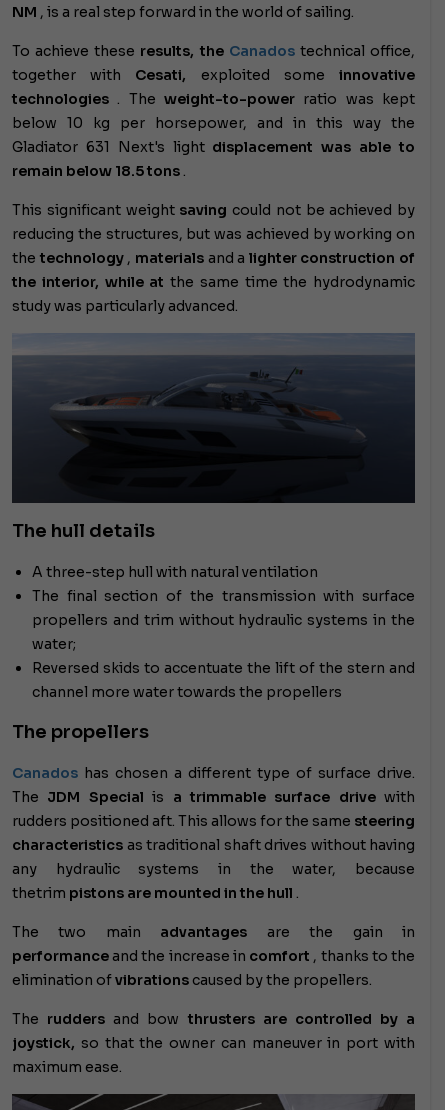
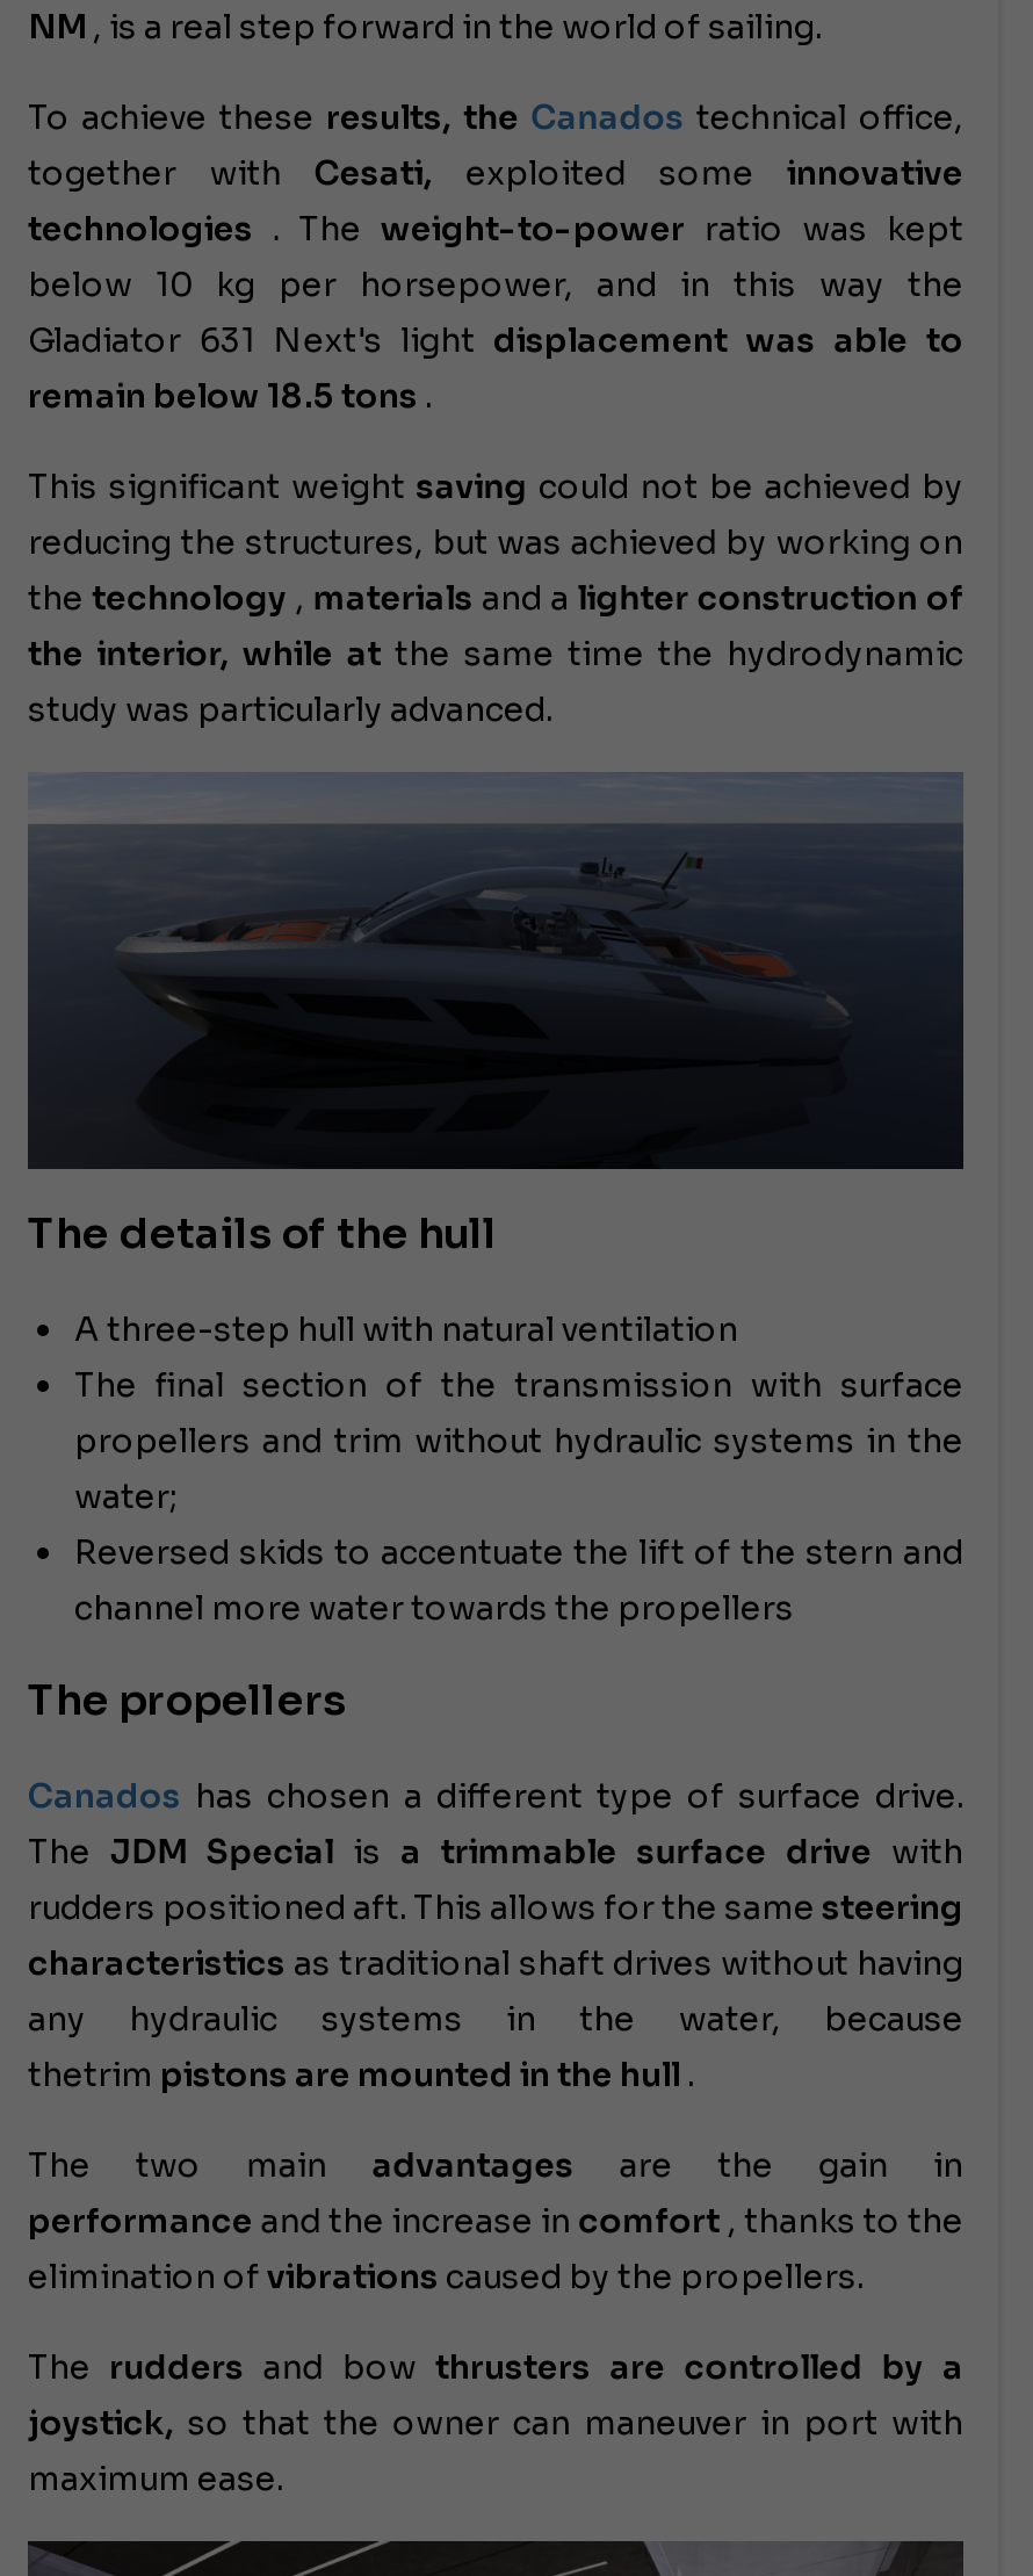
- The hull details
+ The details of the hull
